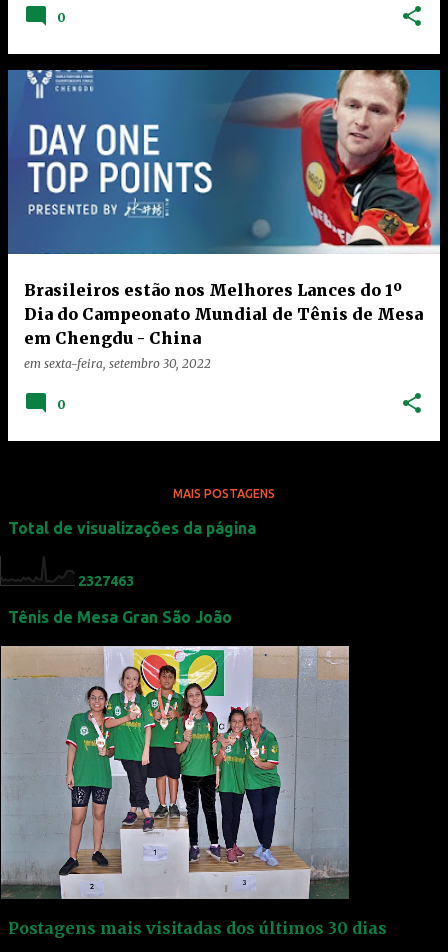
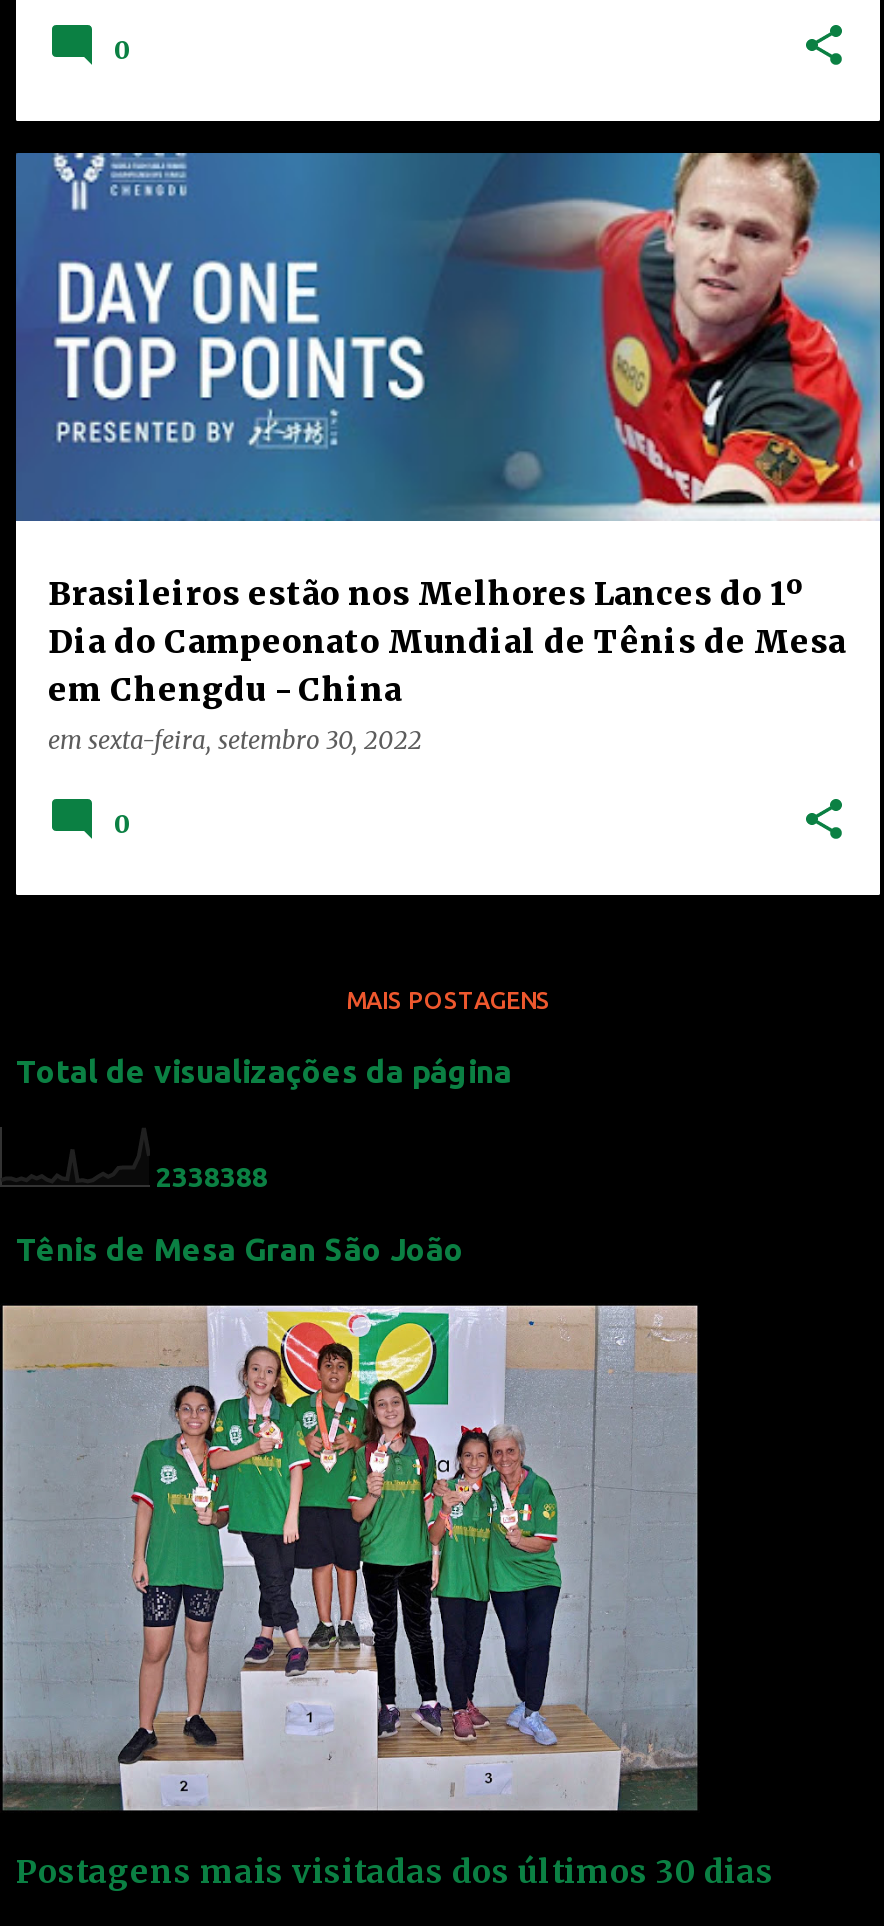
- 2327463
+ 2338388
